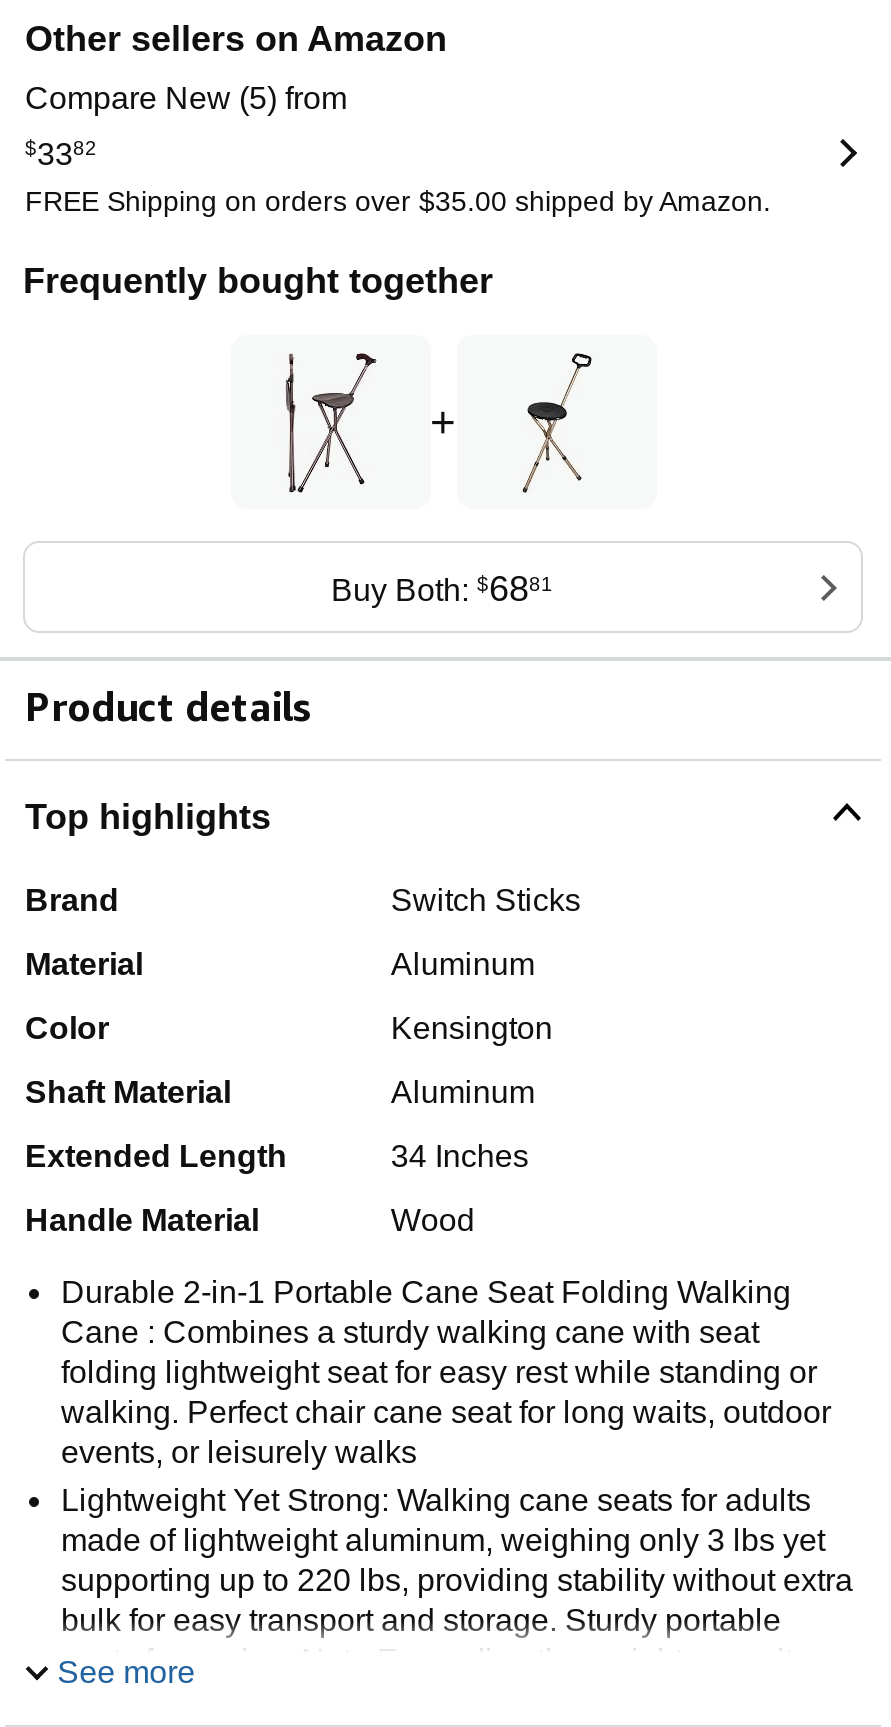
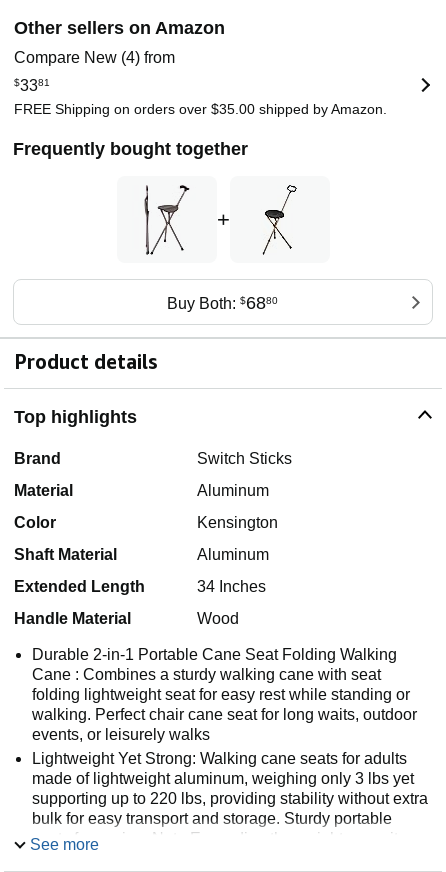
- Compare New (5) from
+ Compare New (4) from

- $3382
+ $3381

- Buy Both: $6881
+ Buy Both: $6880
